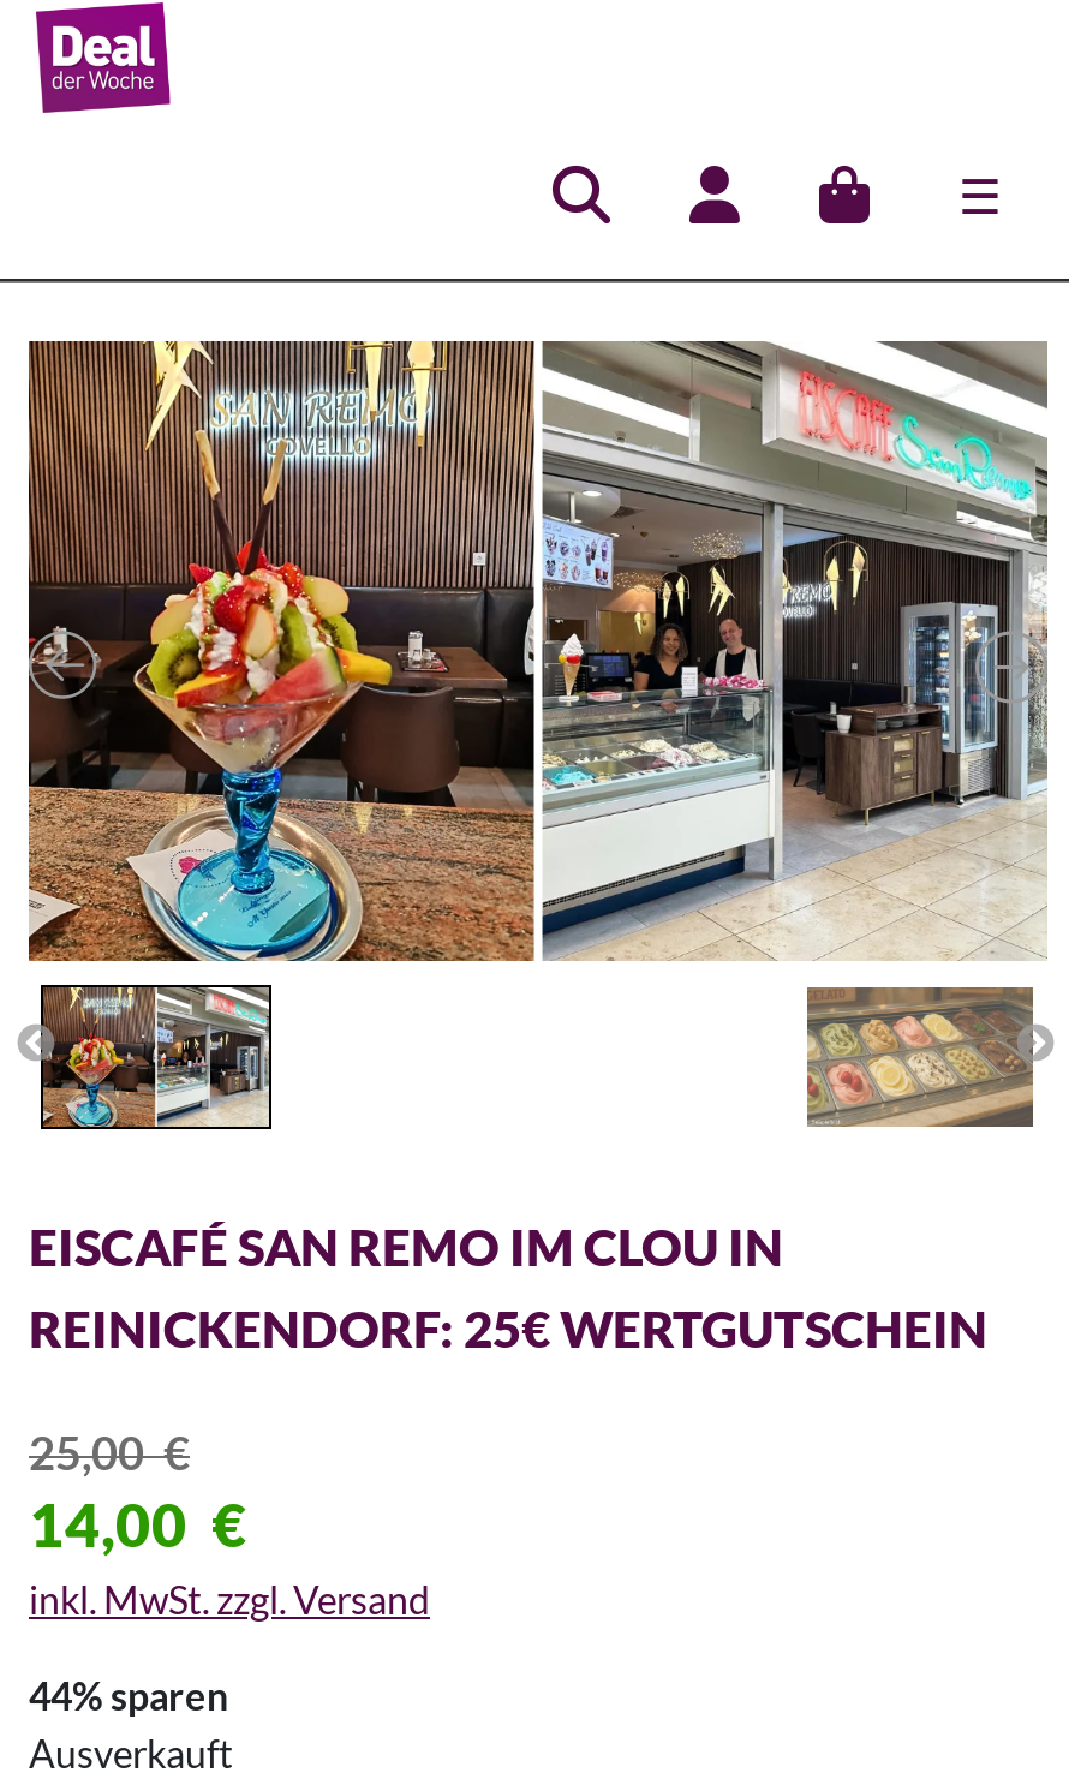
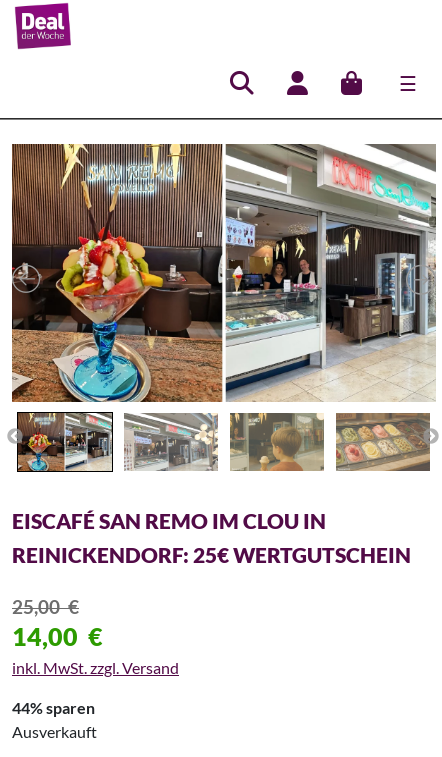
+ [image]

+ [image]
